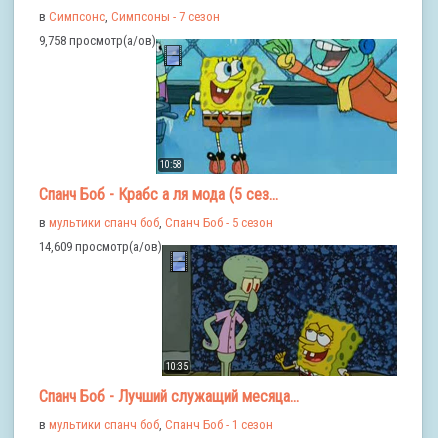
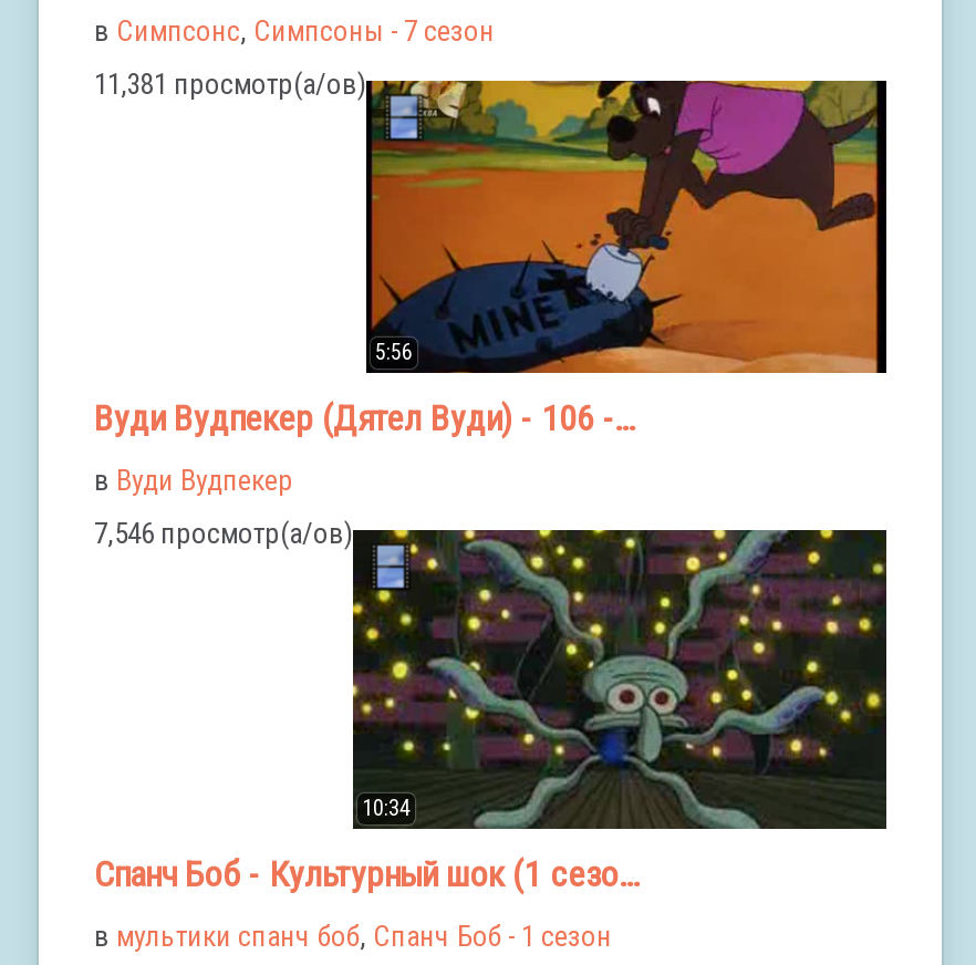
- [image]
- 9,758 просмотр(а/ов)
+ [image]
+ 11,381 просмотр(а/ов)

- 10:58
+ 5:56

- Спанч Боб - Крабс а ля мода (5 сез...
+ Вуди Вудпекер (Дятел Вуди) - 106 -...

- в мультики спанч боб, Спанч Боб - 5 сезон
+ в Вуди Вудпекер

- [image]
- 14,609 просмотр(а/ов)
+ [image]
+ 7,546 просмотр(а/ов)

- 10:35
+ 10:34

- Спанч Боб - Лучший служащий месяца...
+ Спанч Боб - Культурный шок (1 сезо...
